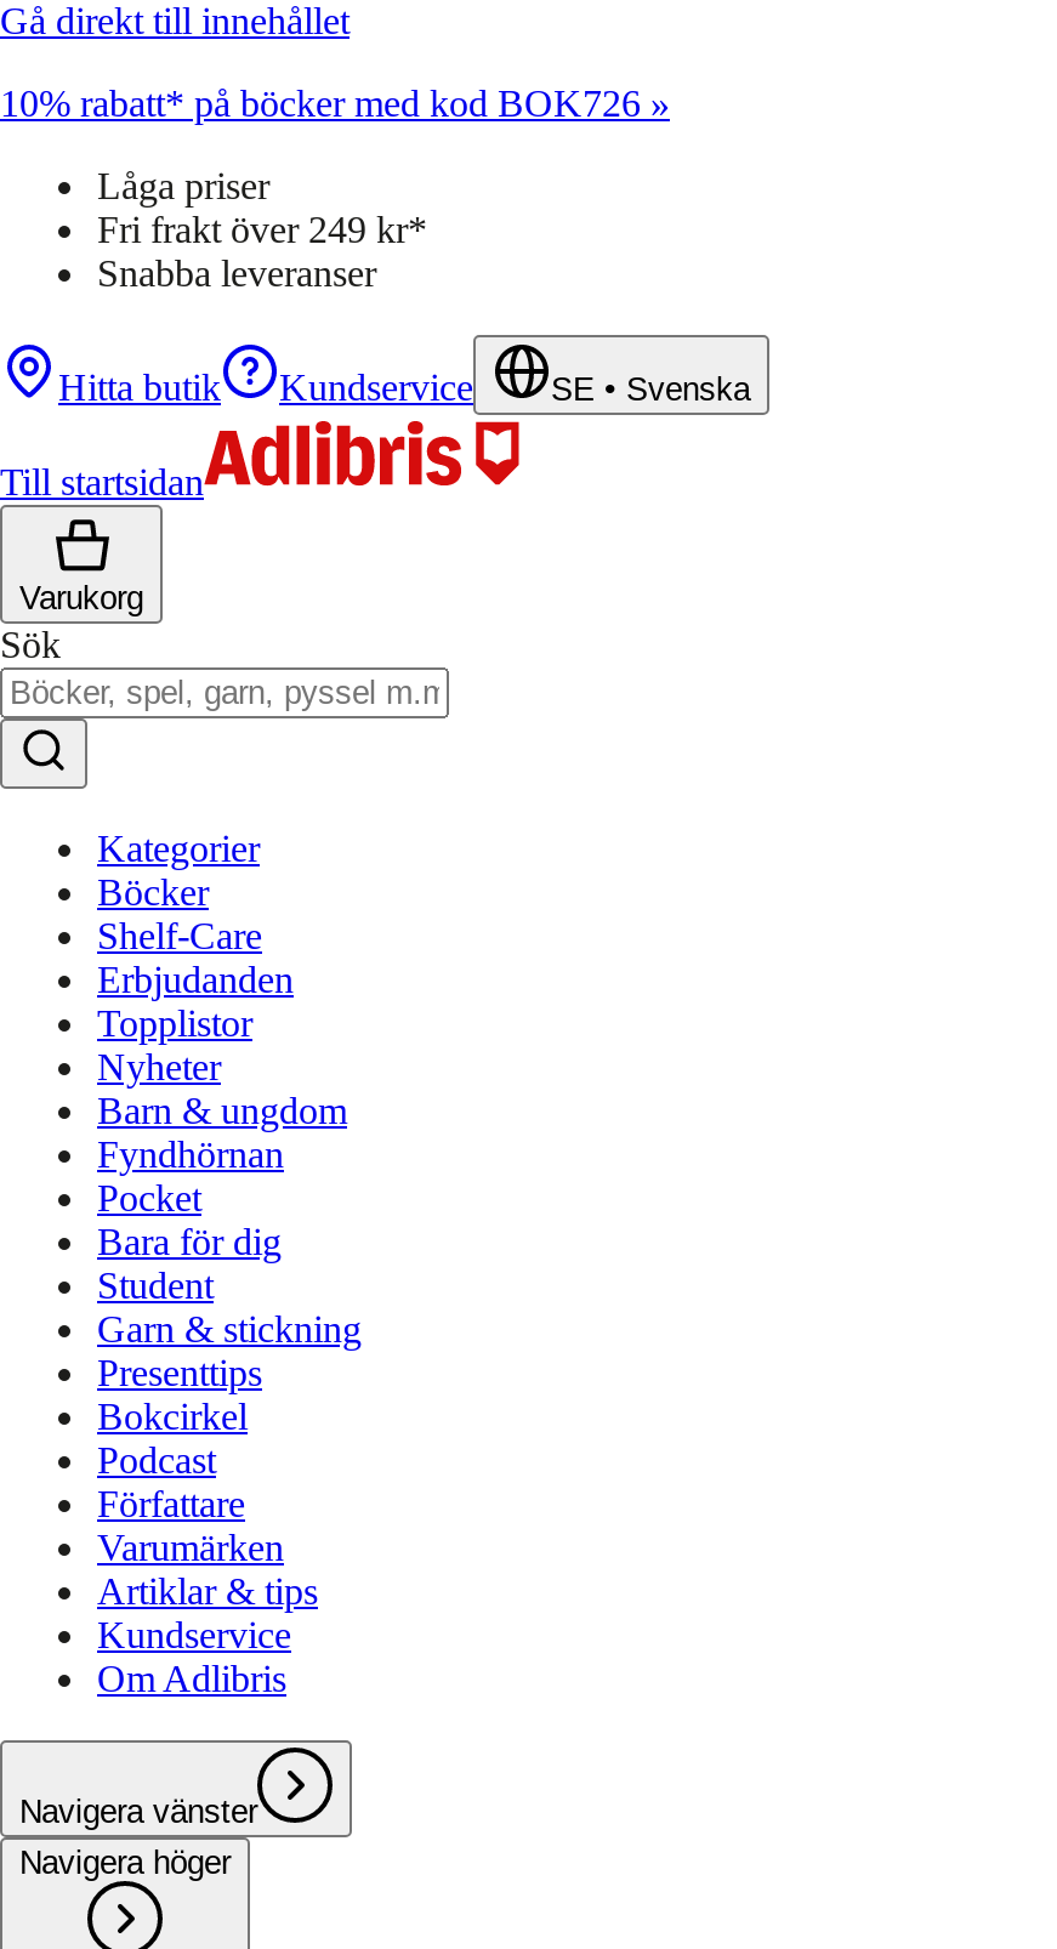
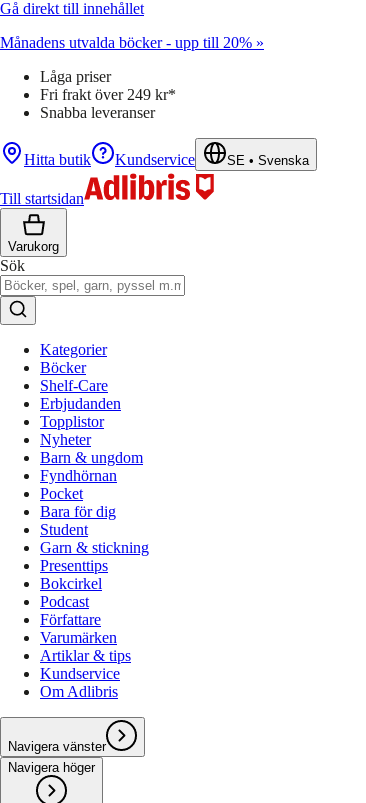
- 10% rabatt* på böcker med kod BOK726 »
+ Månadens utvalda böcker - upp till 20% »
